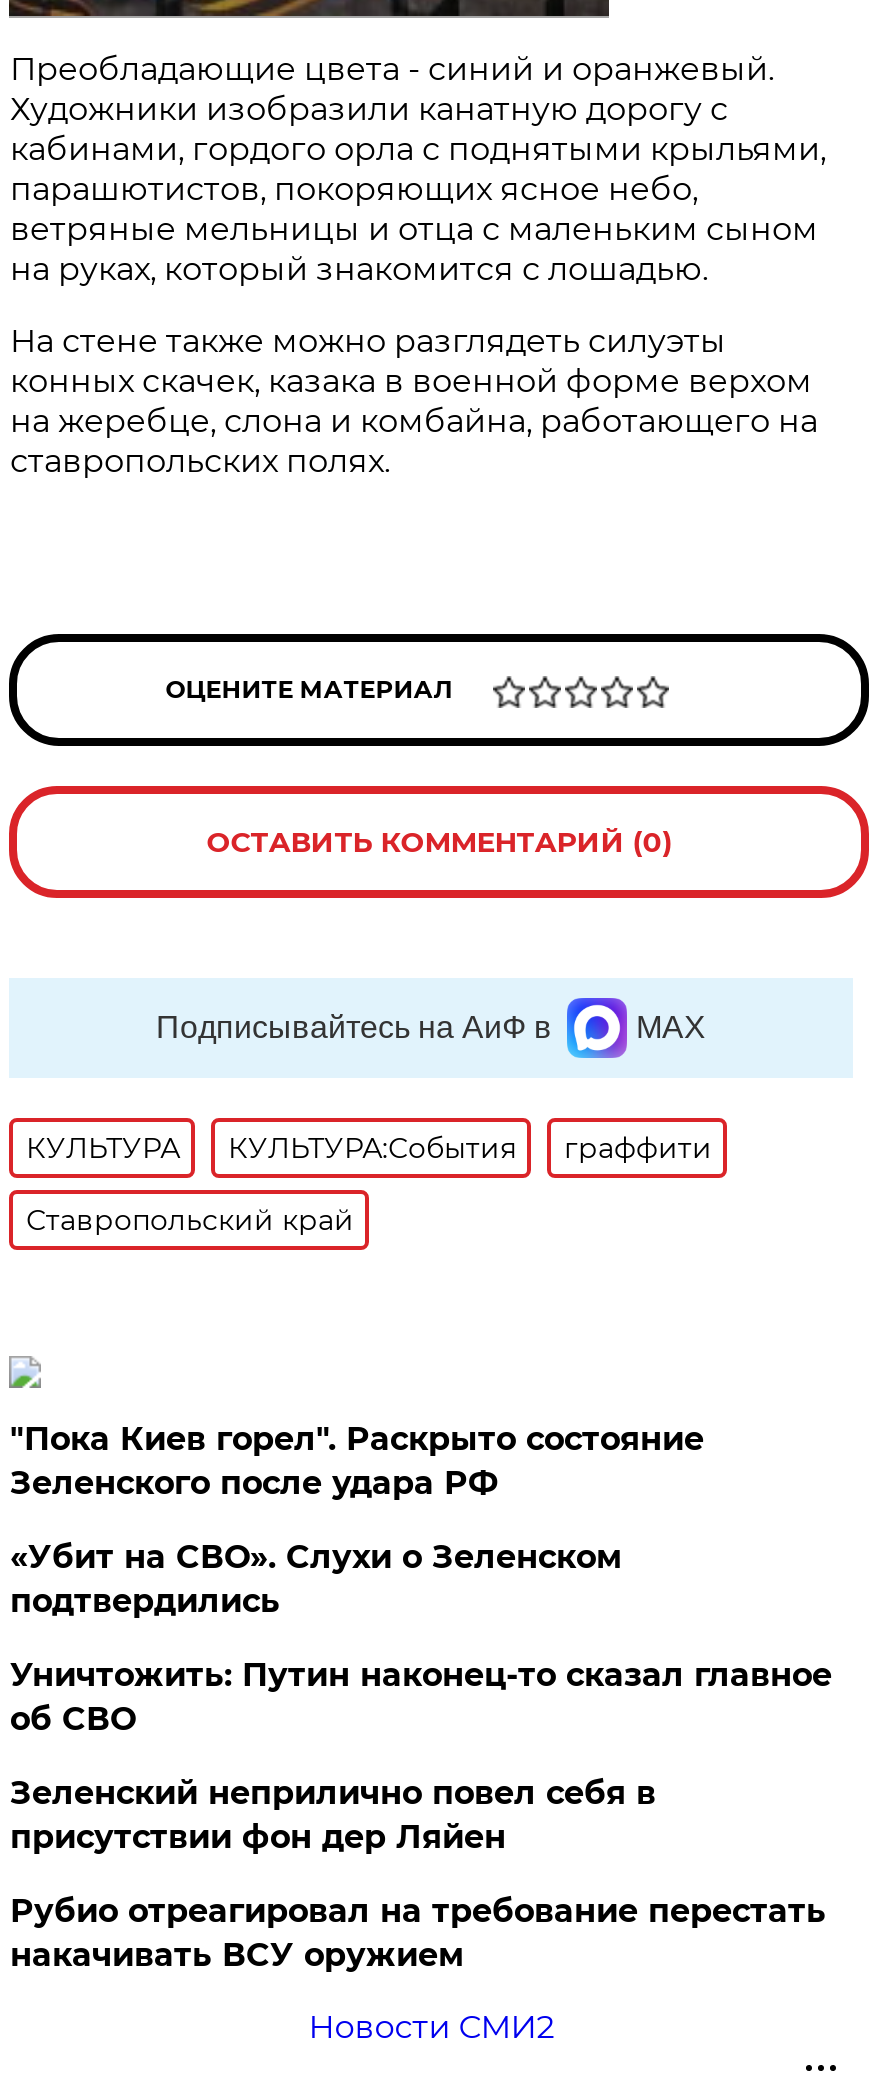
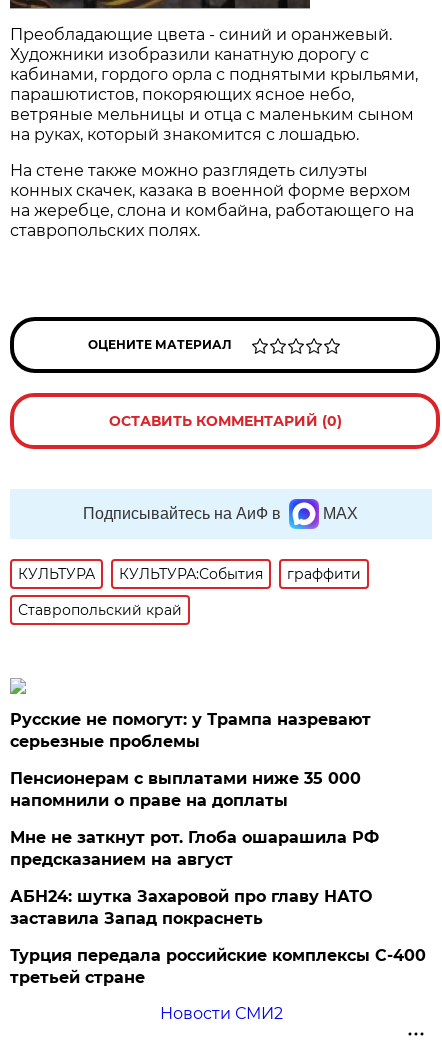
- "Пока Киев горел". Раскрыто состояние
- Зеленского после удара РФ
+ Русские не помогут: у Трампа назревают
+ серьезные проблемы

- «Убит на СВО». Слухи о Зеленском
- подтвердились
+ Пенсионерам с выплатами ниже 35 000
+ напомнили о праве на доплаты

- Уничтожить: Путин наконец-то сказал главное
- об СВО
+ Мне не заткнут рот. Глоба ошарашила РФ
+ предсказанием на август

- Зеленский неприлично повел cебя в
- присутствии фон дер Ляйен
+ АБН24: шутка Захаровой про главу НАТО
+ заставила Запад покраснеть

- Рубио отреагировал на требование перестать
- накачивать ВСУ оружием
+ Турция передала российские комплексы С-400
+ третьей стране
